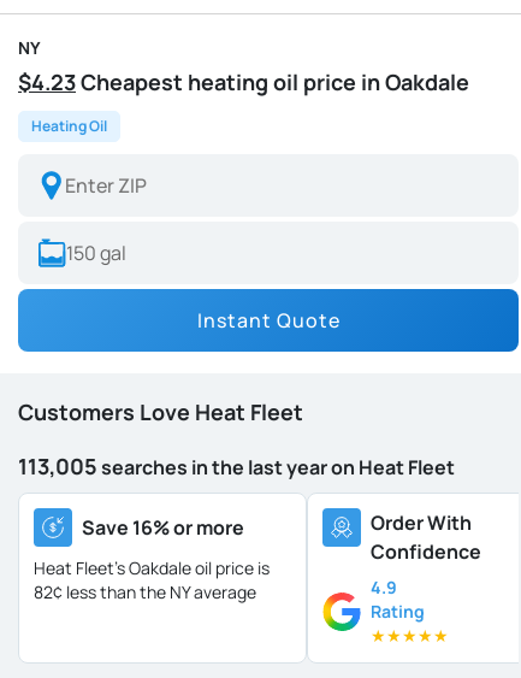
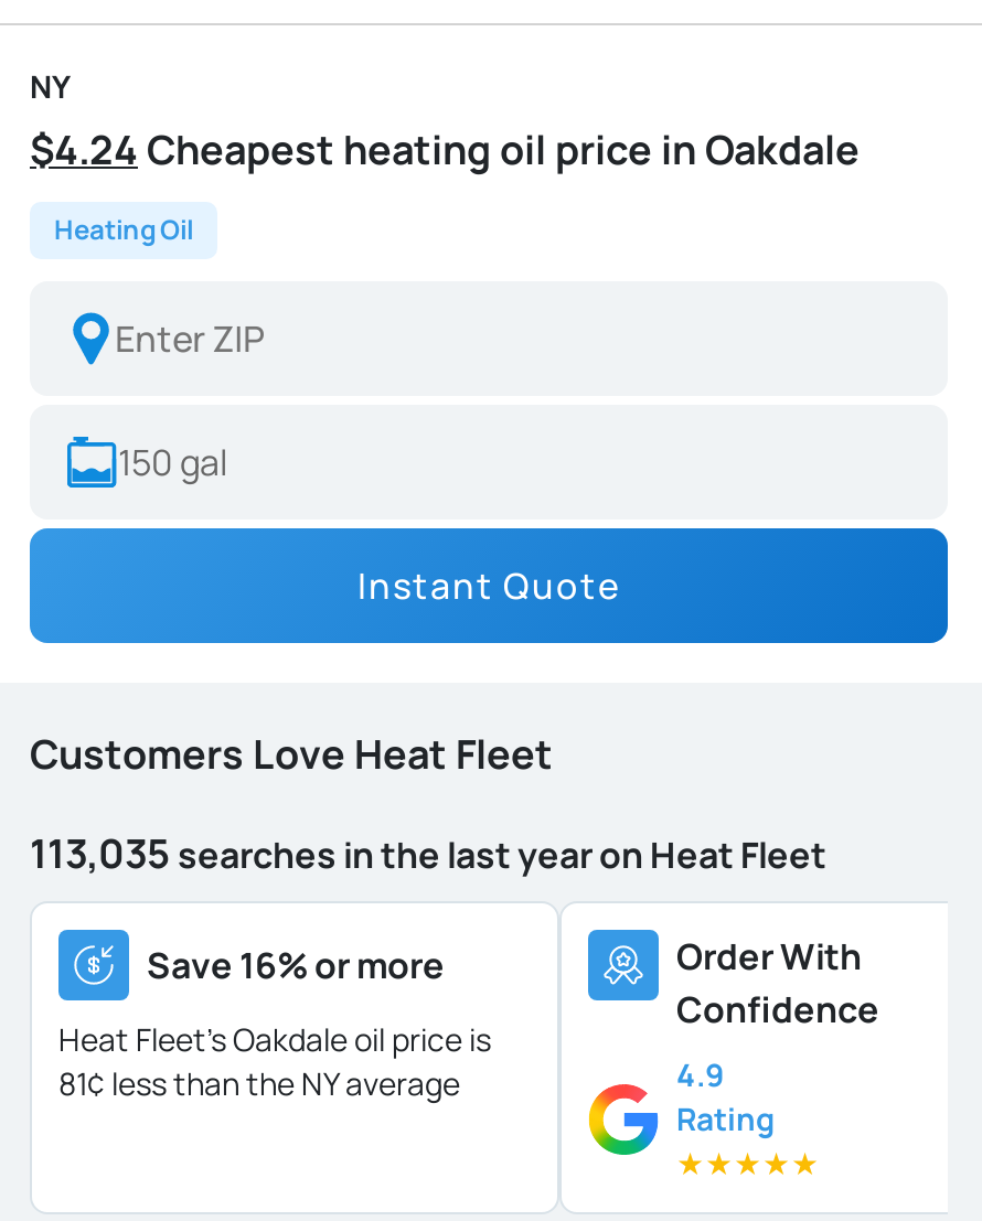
- $4.23 Cheapest heating oil price in Oakdale
+ $4.24 Cheapest heating oil price in Oakdale

- 113,005 searches in the last year on Heat Fleet
+ 113,035 searches in the last year on Heat Fleet

- 82¢ less than the NY average
+ 81¢ less than the NY average
